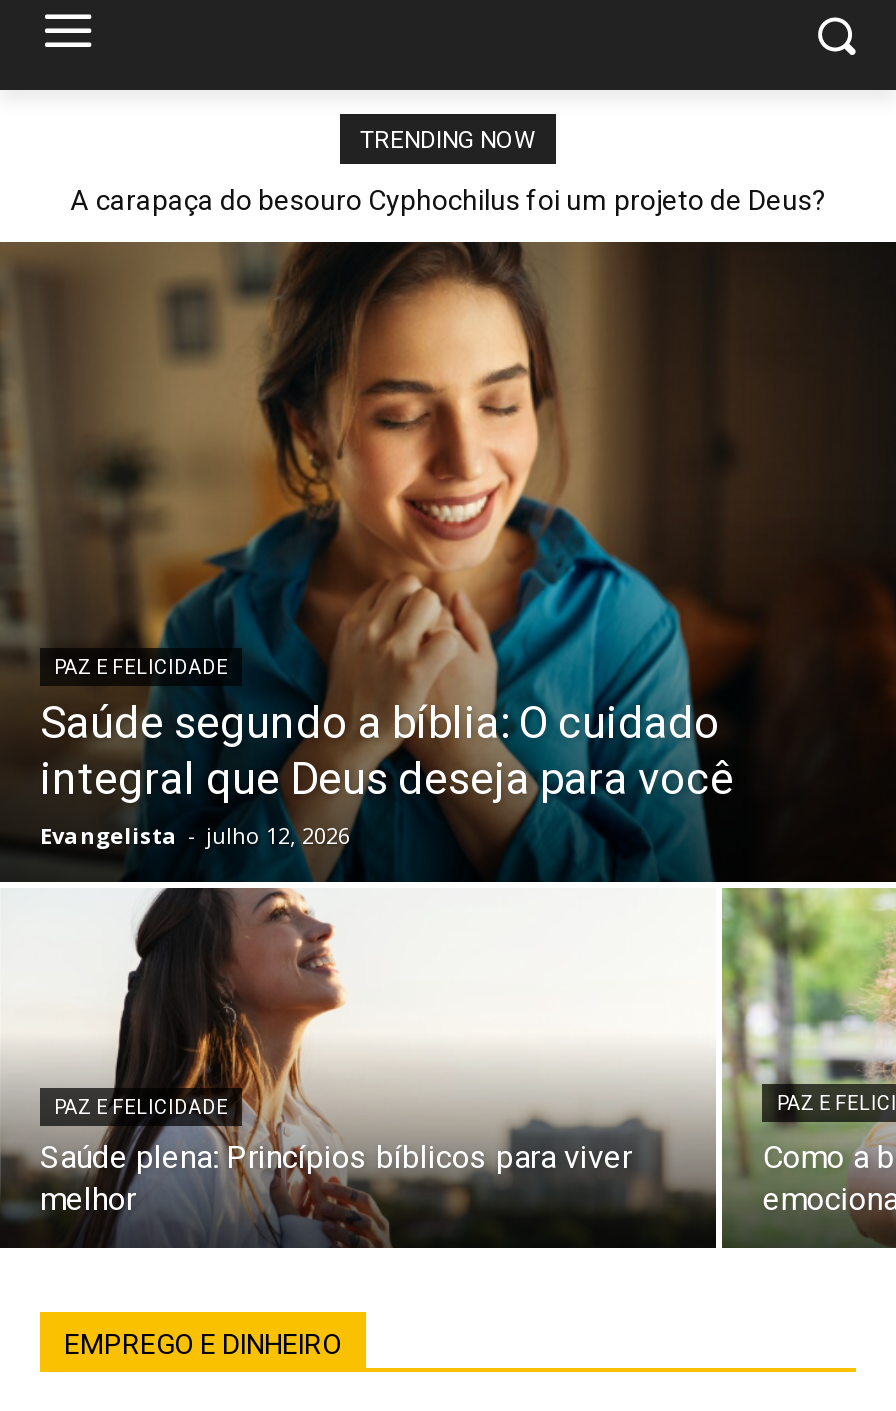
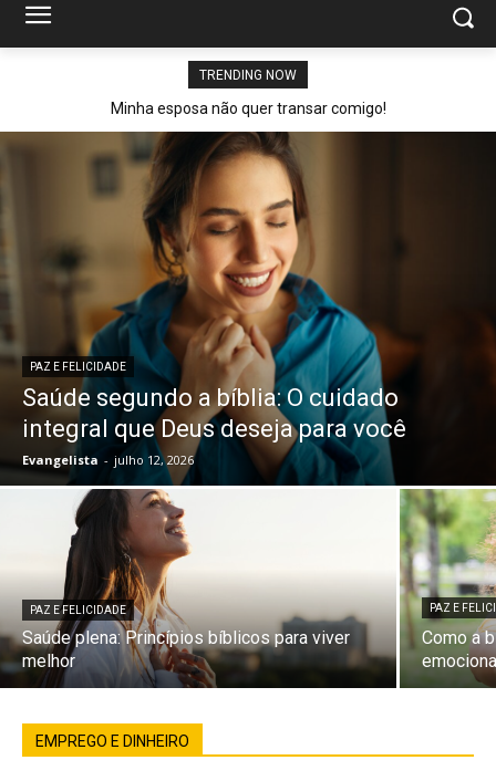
- A carapaça do besouro Cyphochilus foi um projeto de Deus?
+ Minha esposa não quer transar comigo!
